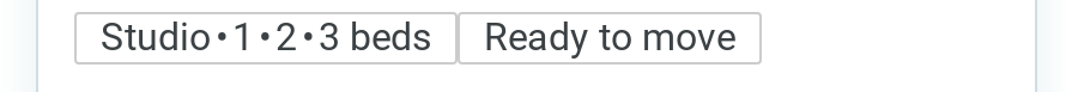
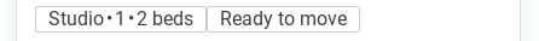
- Studio • 1 • 2 • 3 beds Ready to move
+ Studio • 1 • 2 beds Ready to move
